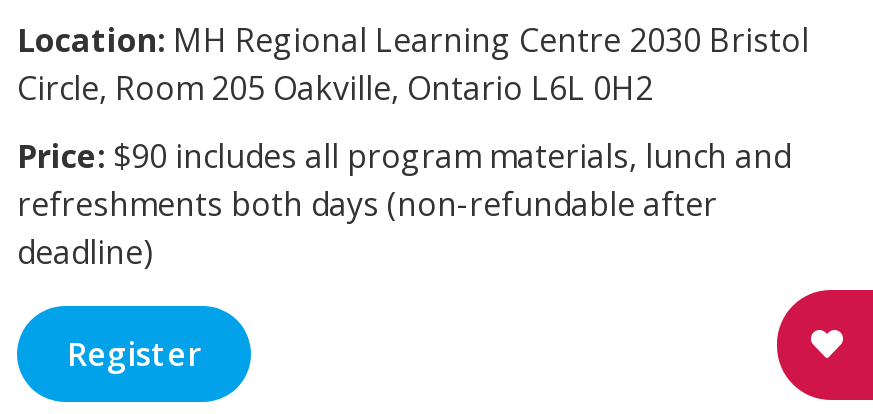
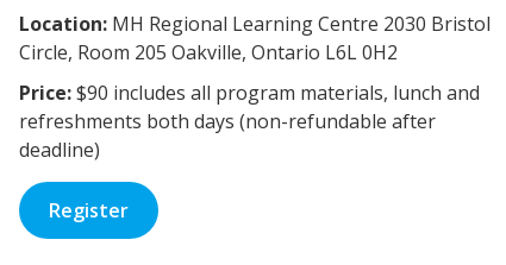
- [image]
